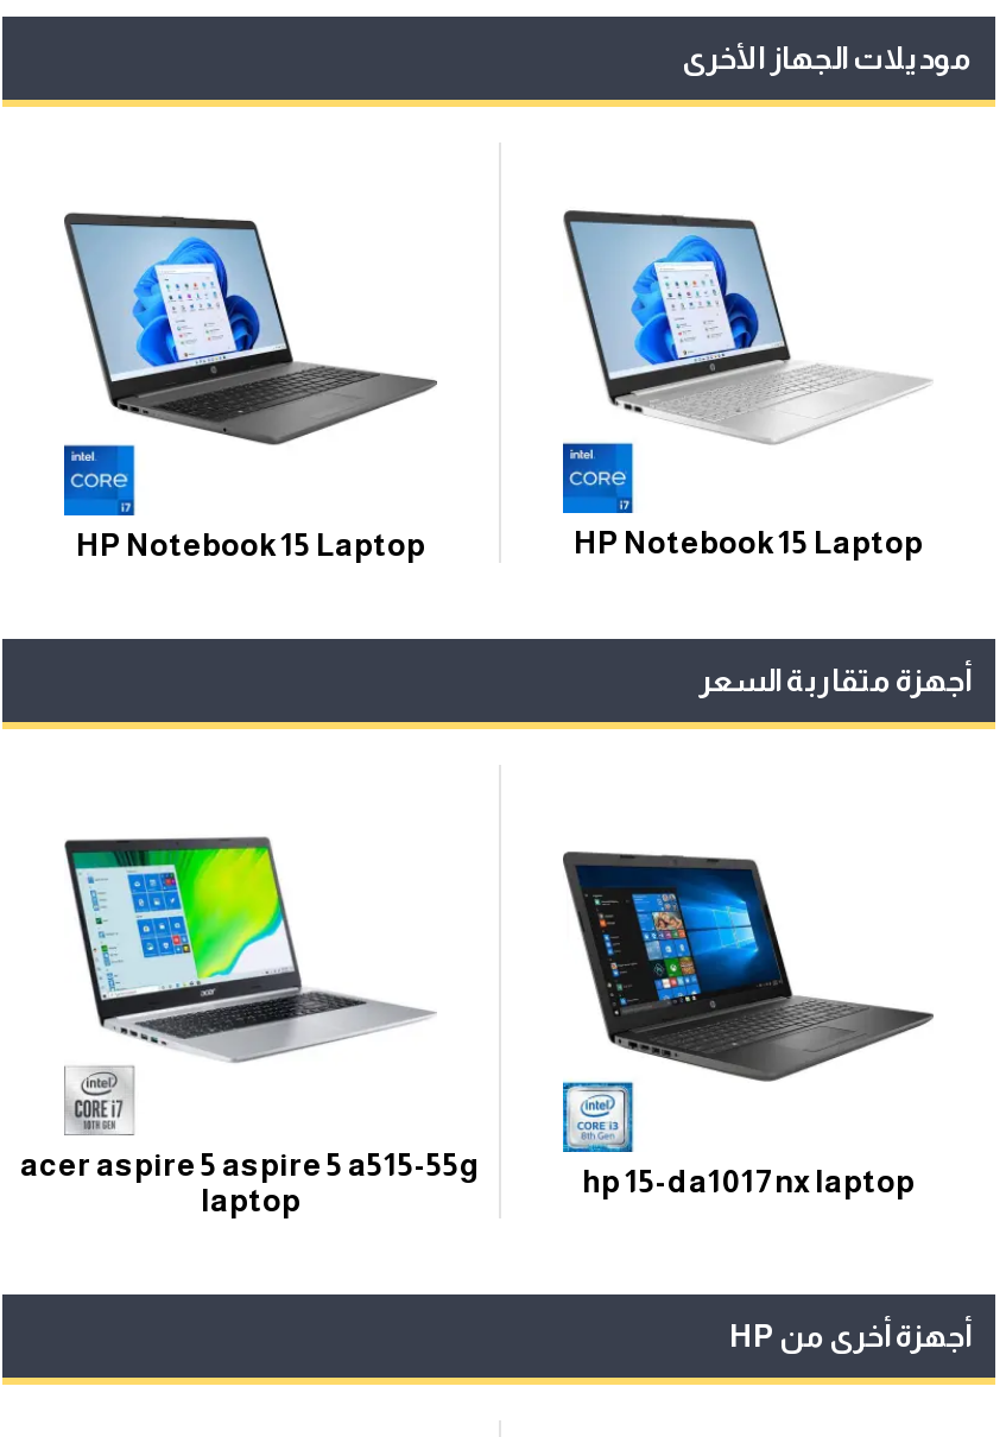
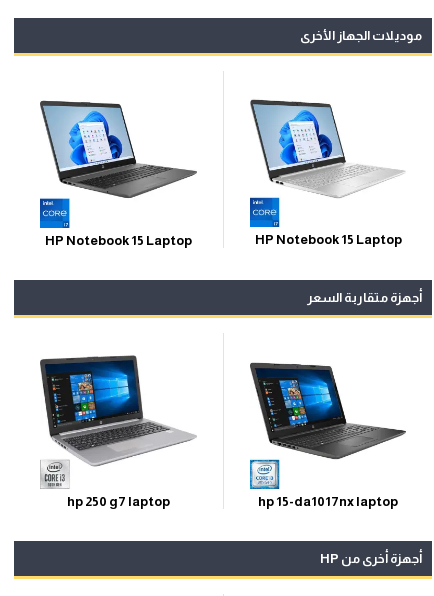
- [image]
- acer aspire 5 aspire 5 a515-55g
- laptop
+ [image]
+ hp 250 g7 laptop
